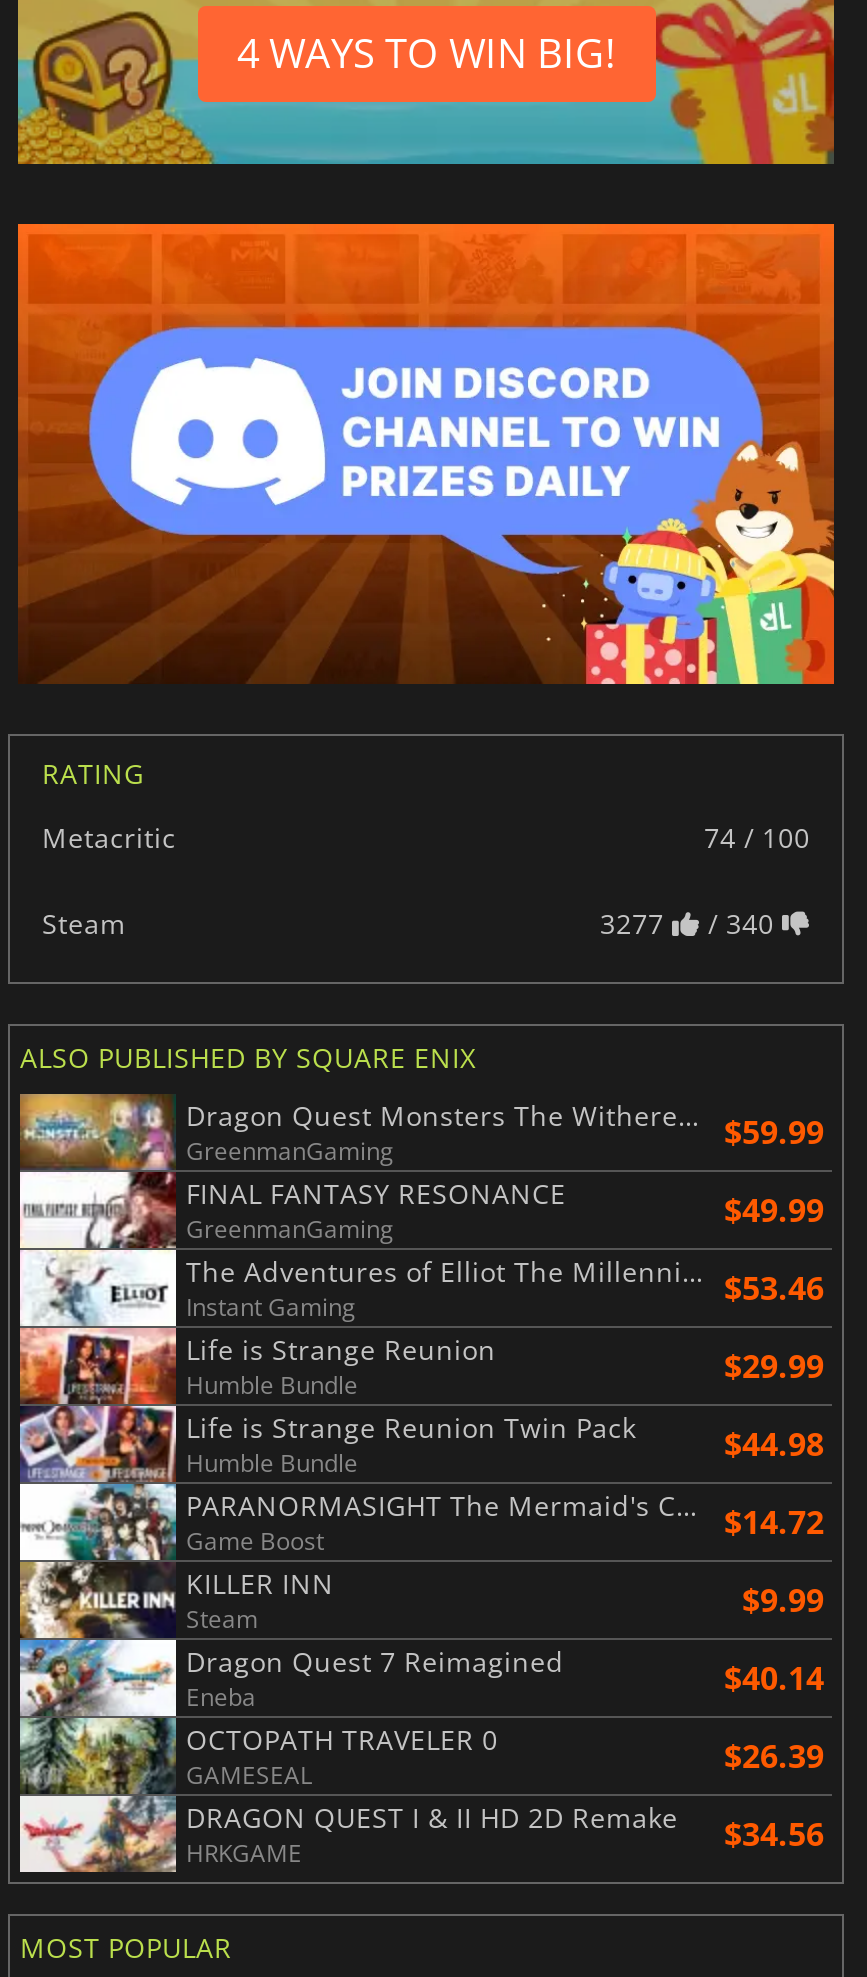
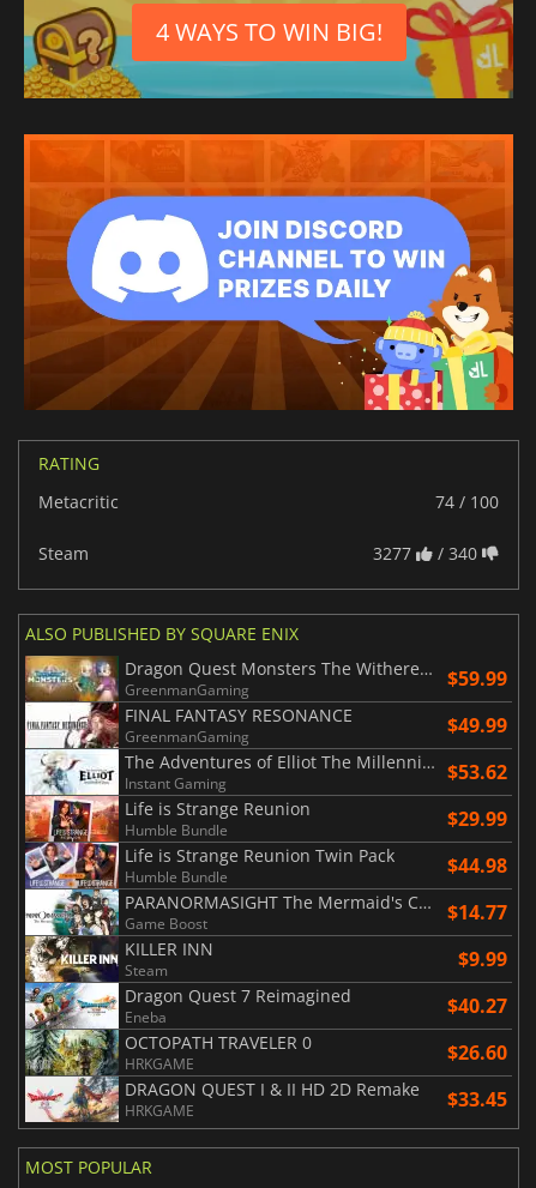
- $53.46
+ $53.62

- $14.72
+ $14.77

- $40.14
+ $40.27

- GAMESEAL
- $26.39
+ HRKGAME
+ $26.60

- DRAGON QUEST I & II HD 2D Remake $34.56
+ DRAGON QUEST I & II HD 2D Remake $33.45
